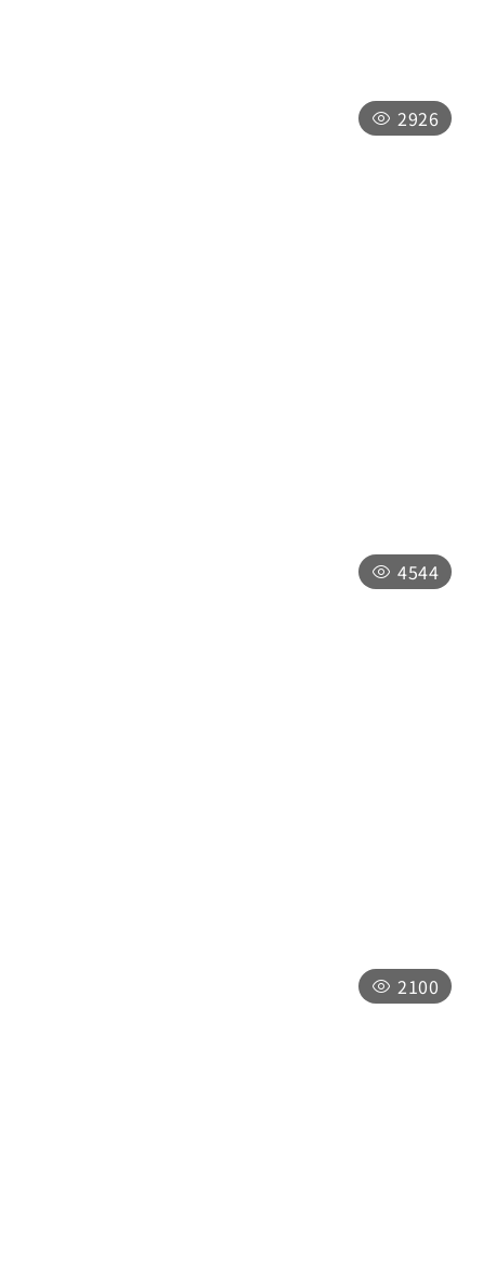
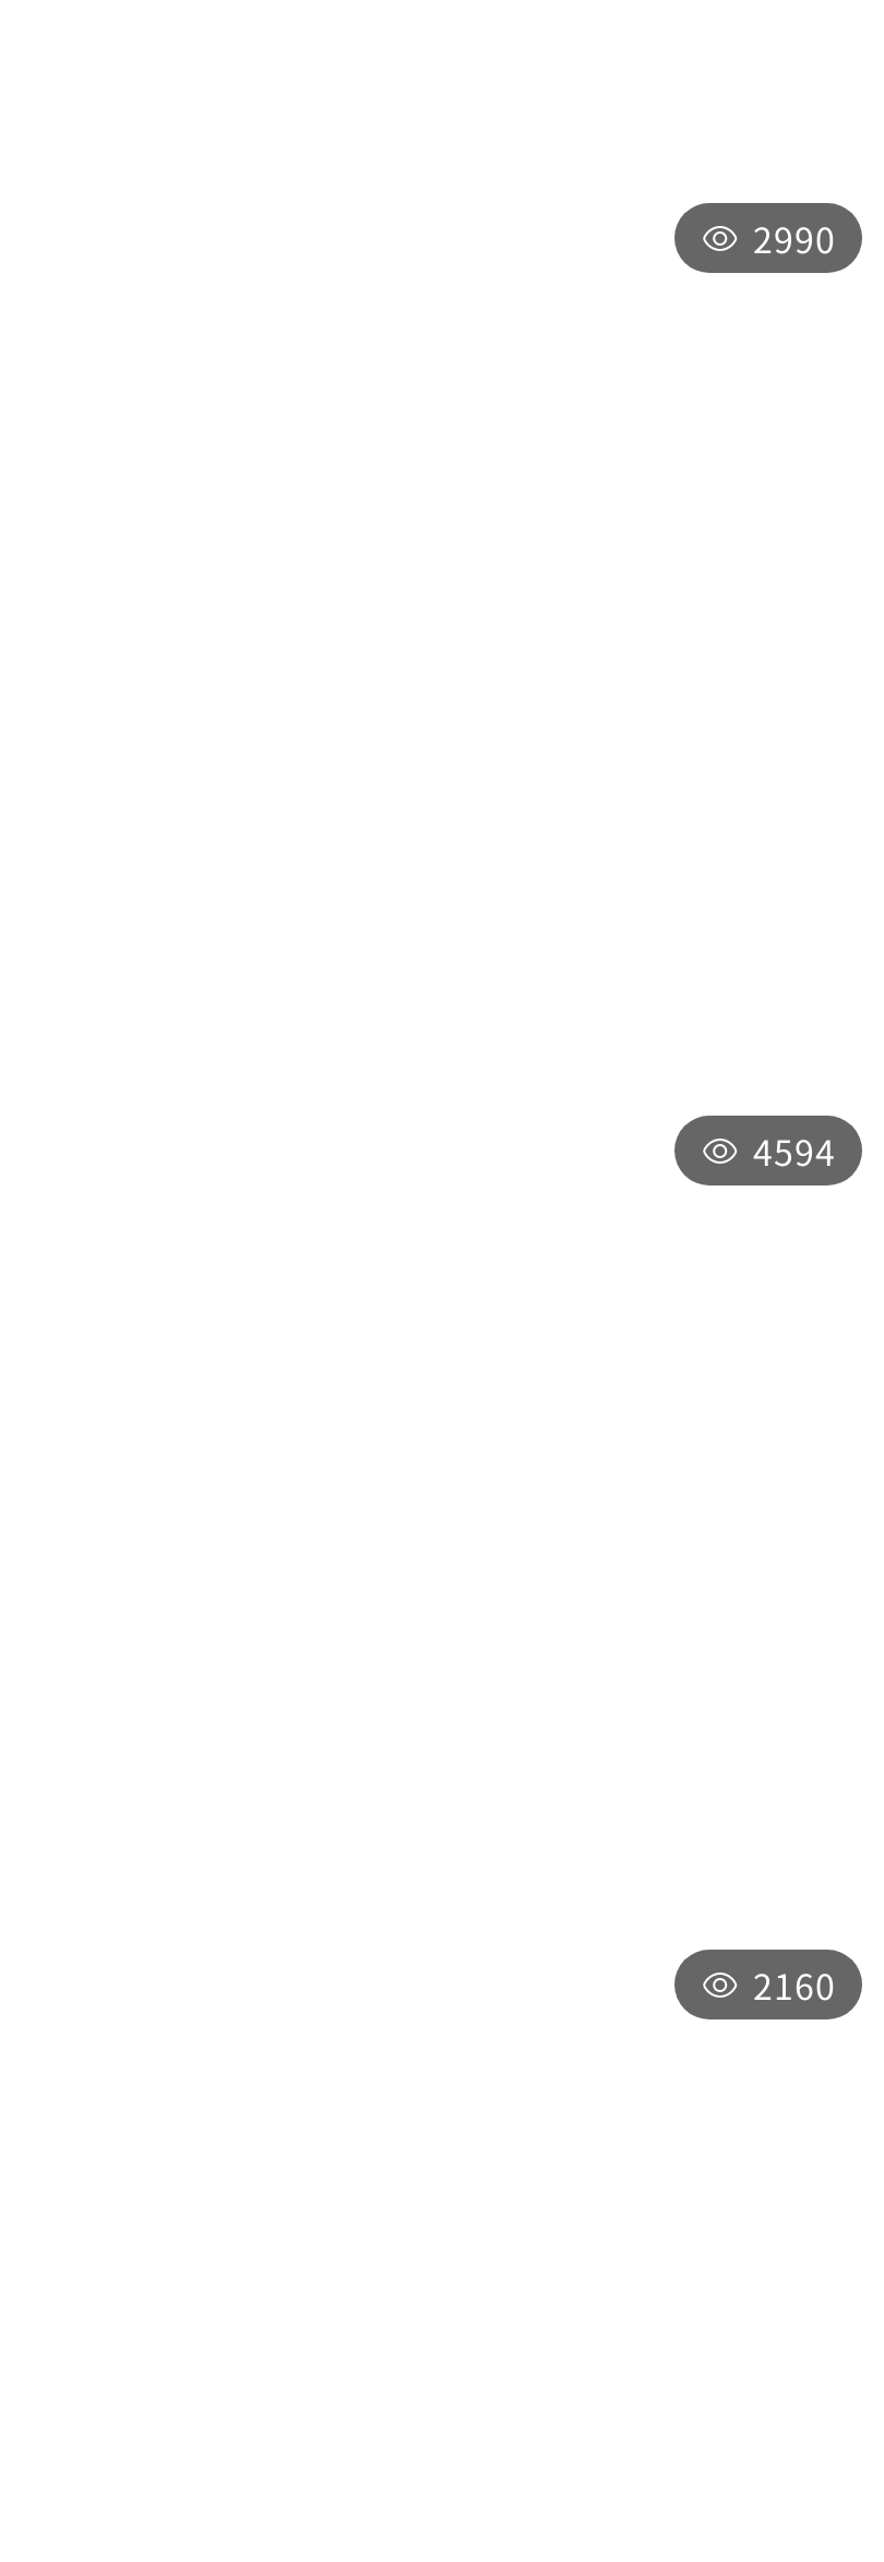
- 2926
+ 2990

- 4544
+ 4594

- 2100
+ 2160
